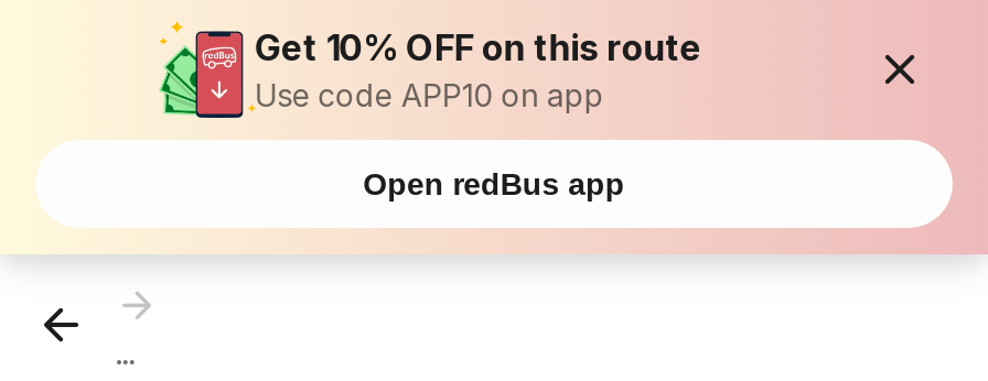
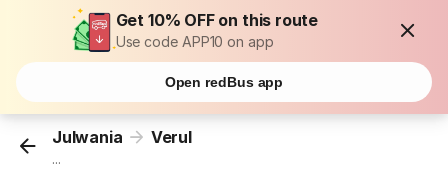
+ Julwania
+ Verul
